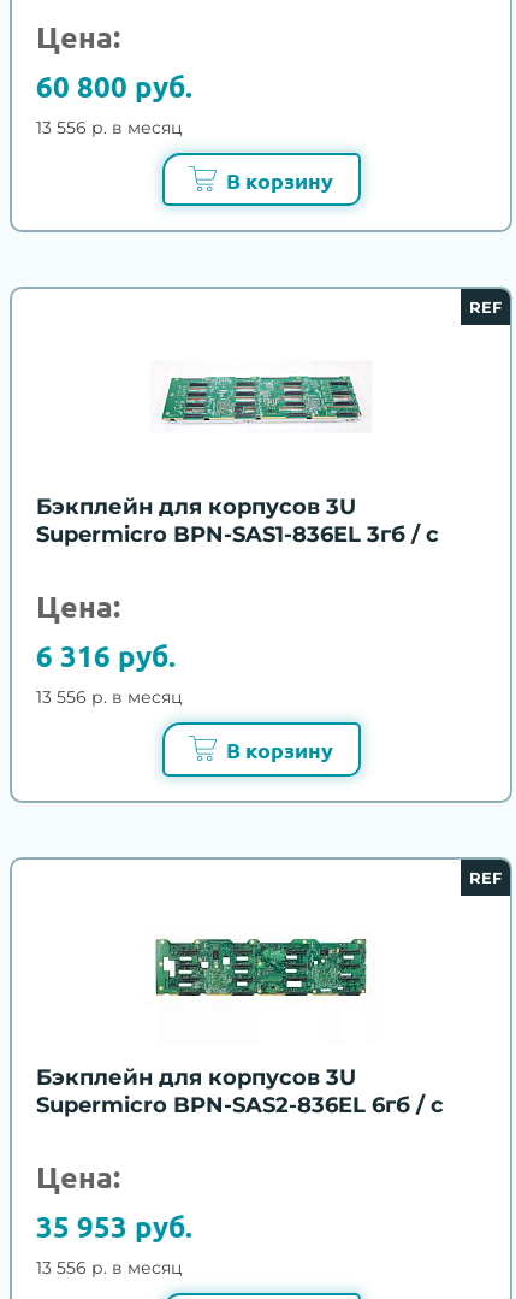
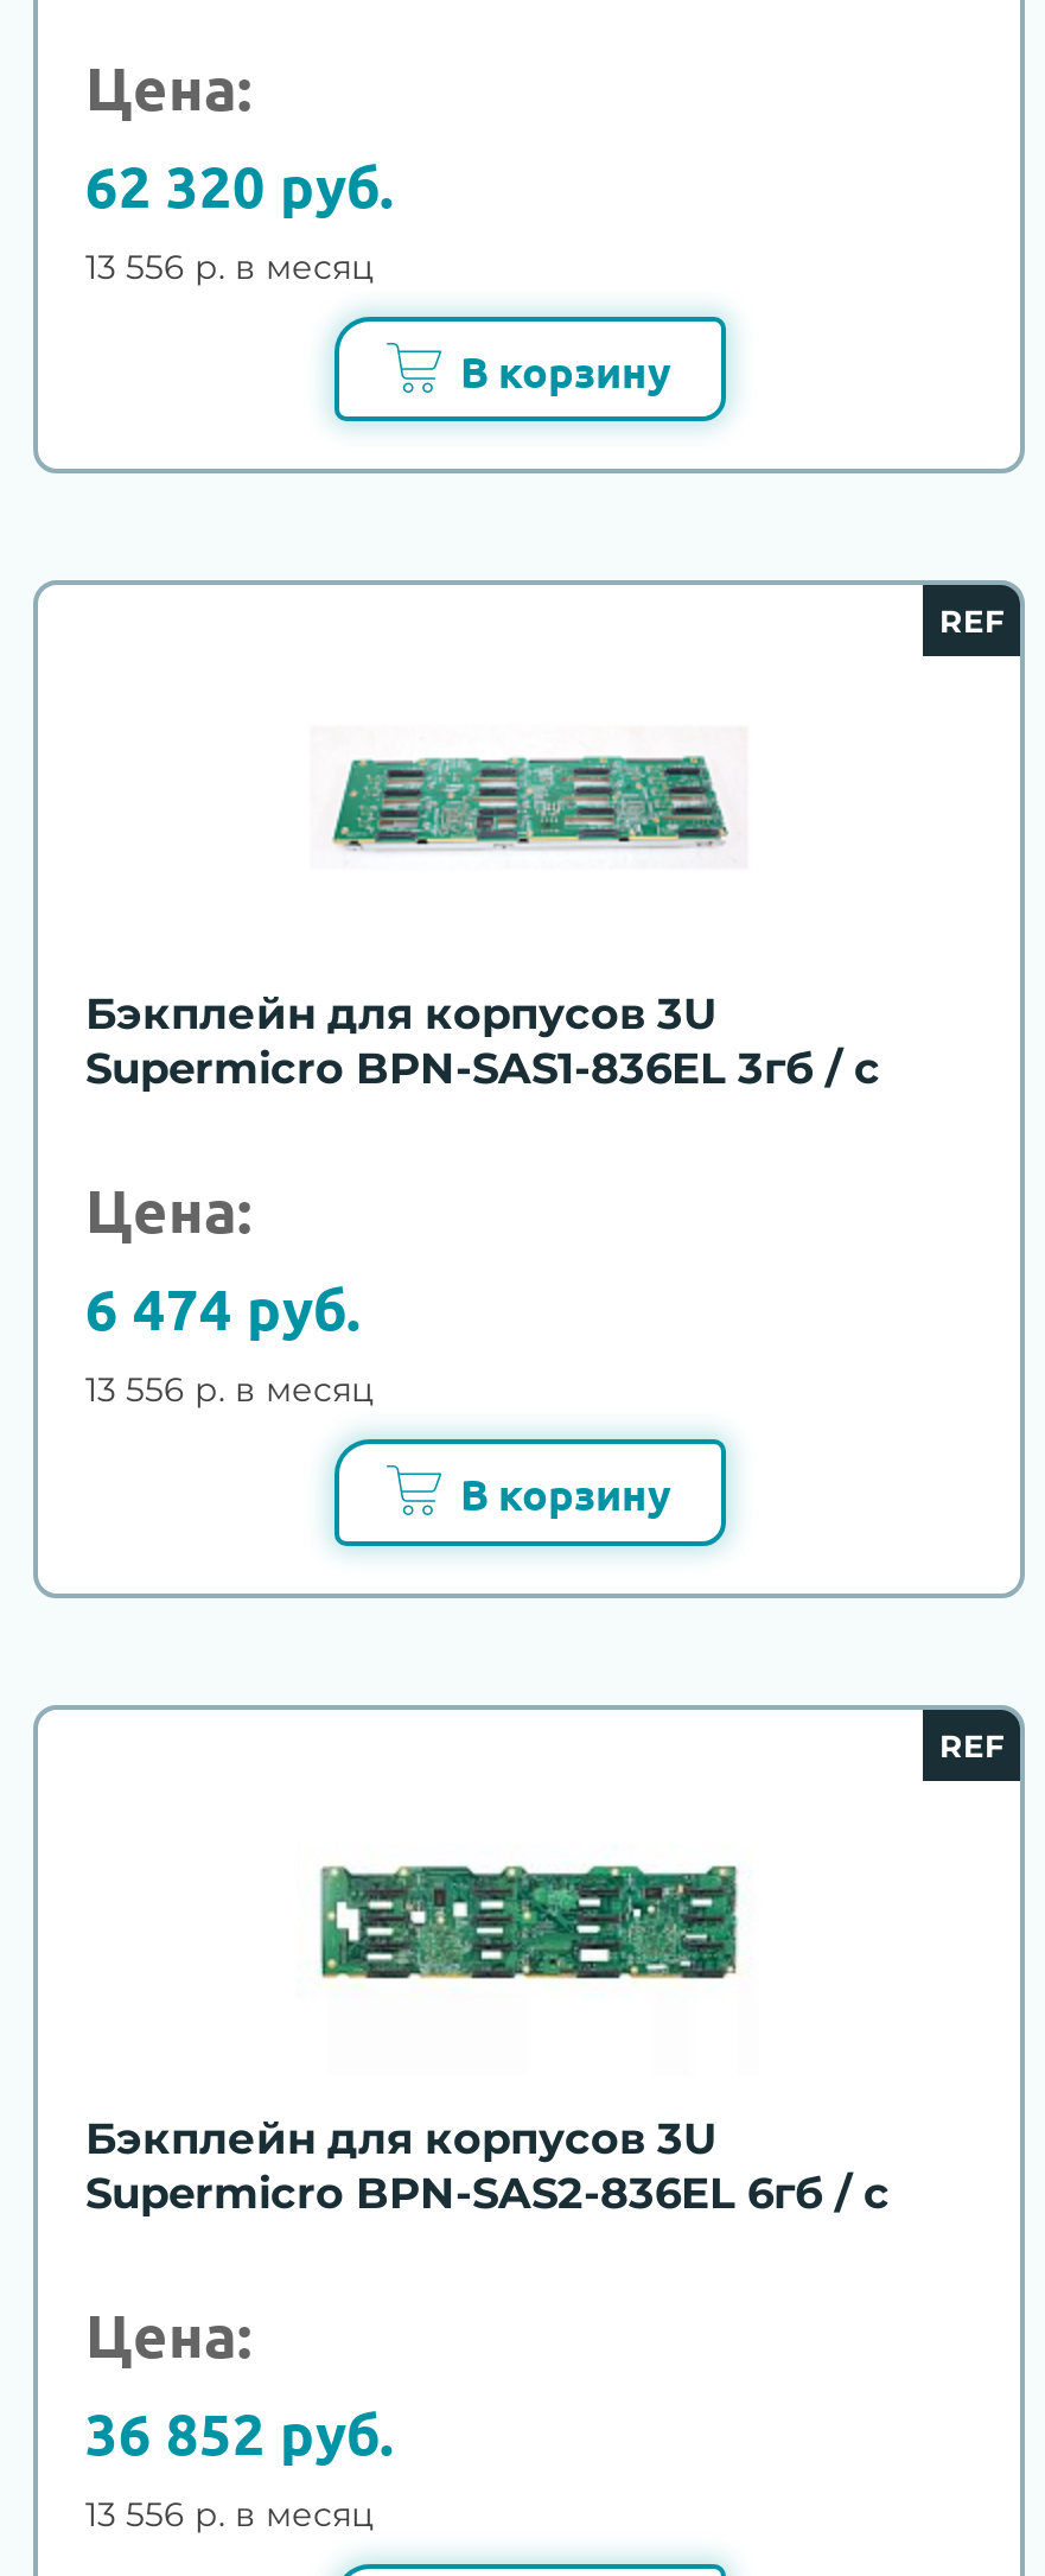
- 60 800 руб.
+ 62 320 руб.

- 6 316 руб.
+ 6 474 руб.

- 35 953 руб.
+ 36 852 руб.
